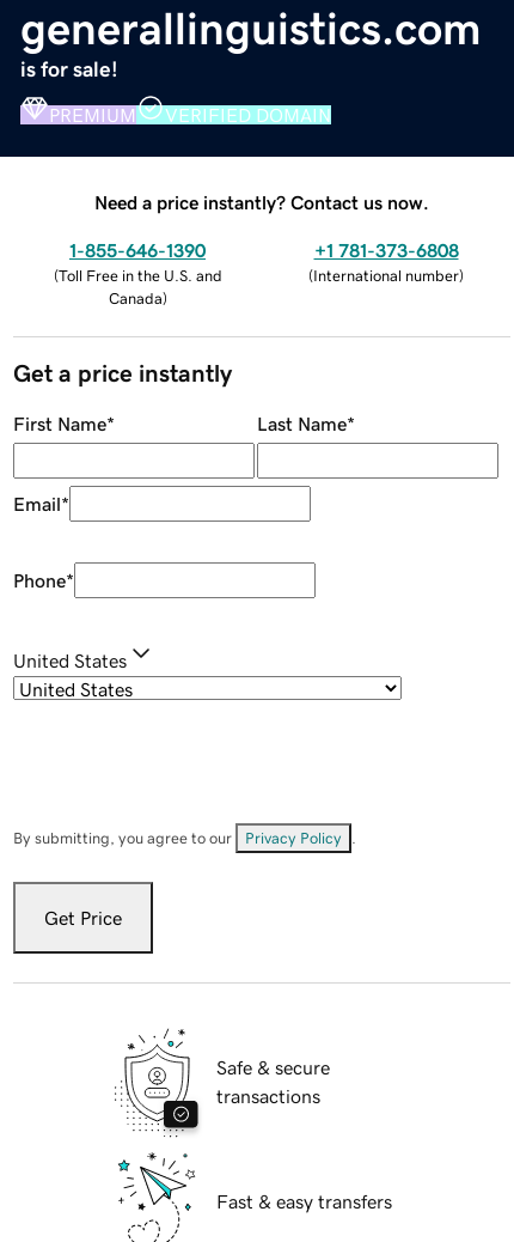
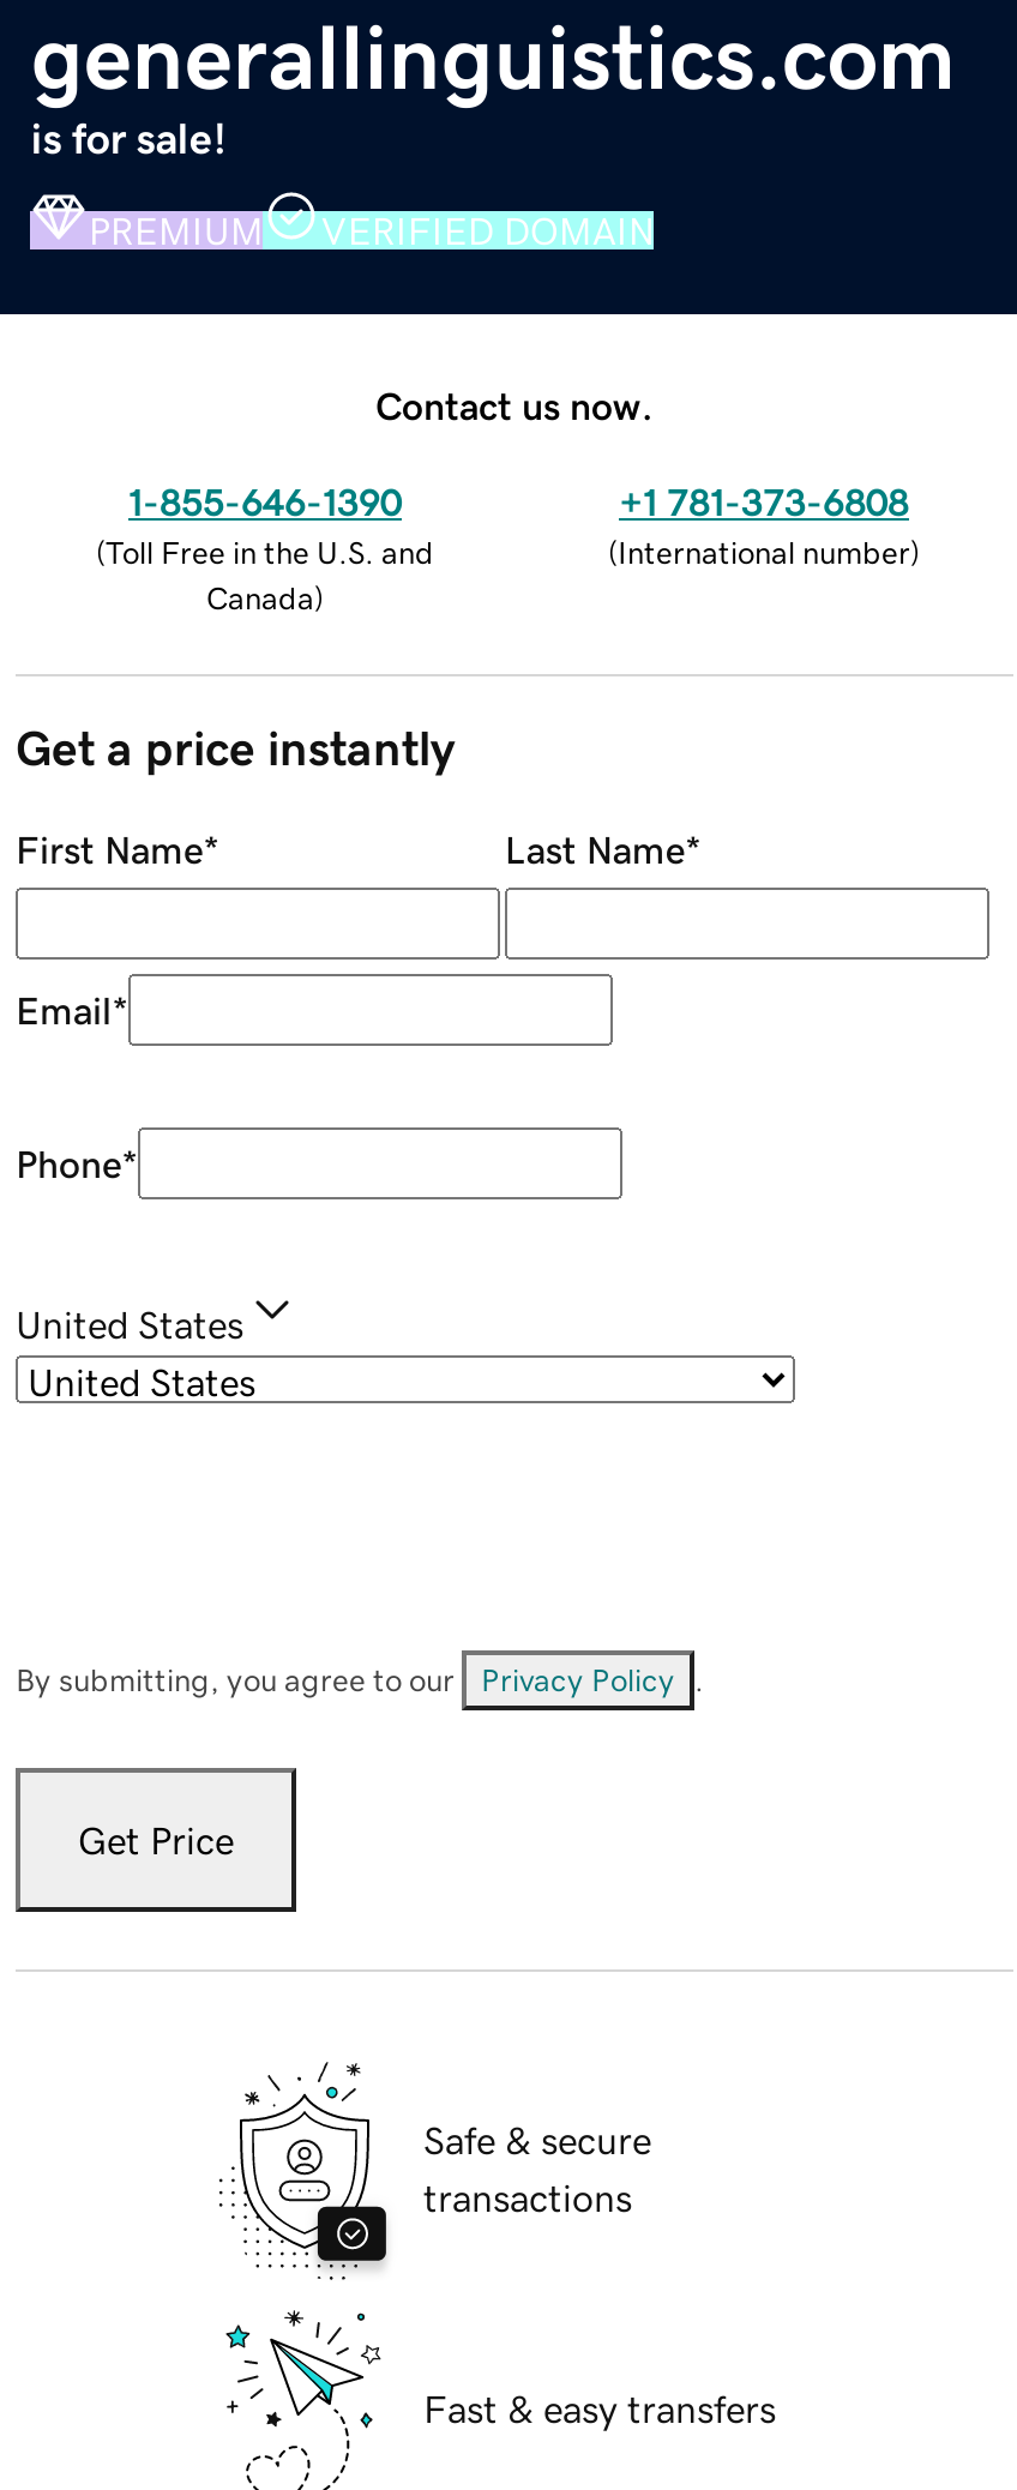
- Need a price instantly? Contact us now.
+ Contact us now.
